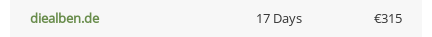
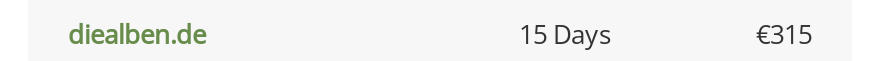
- 17 Days
+ 15 Days
